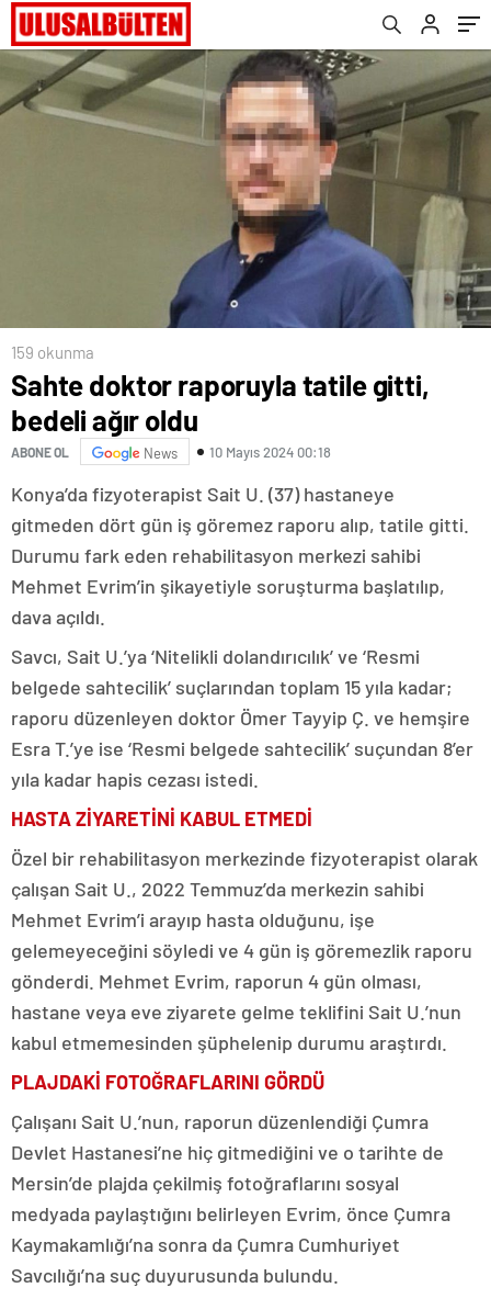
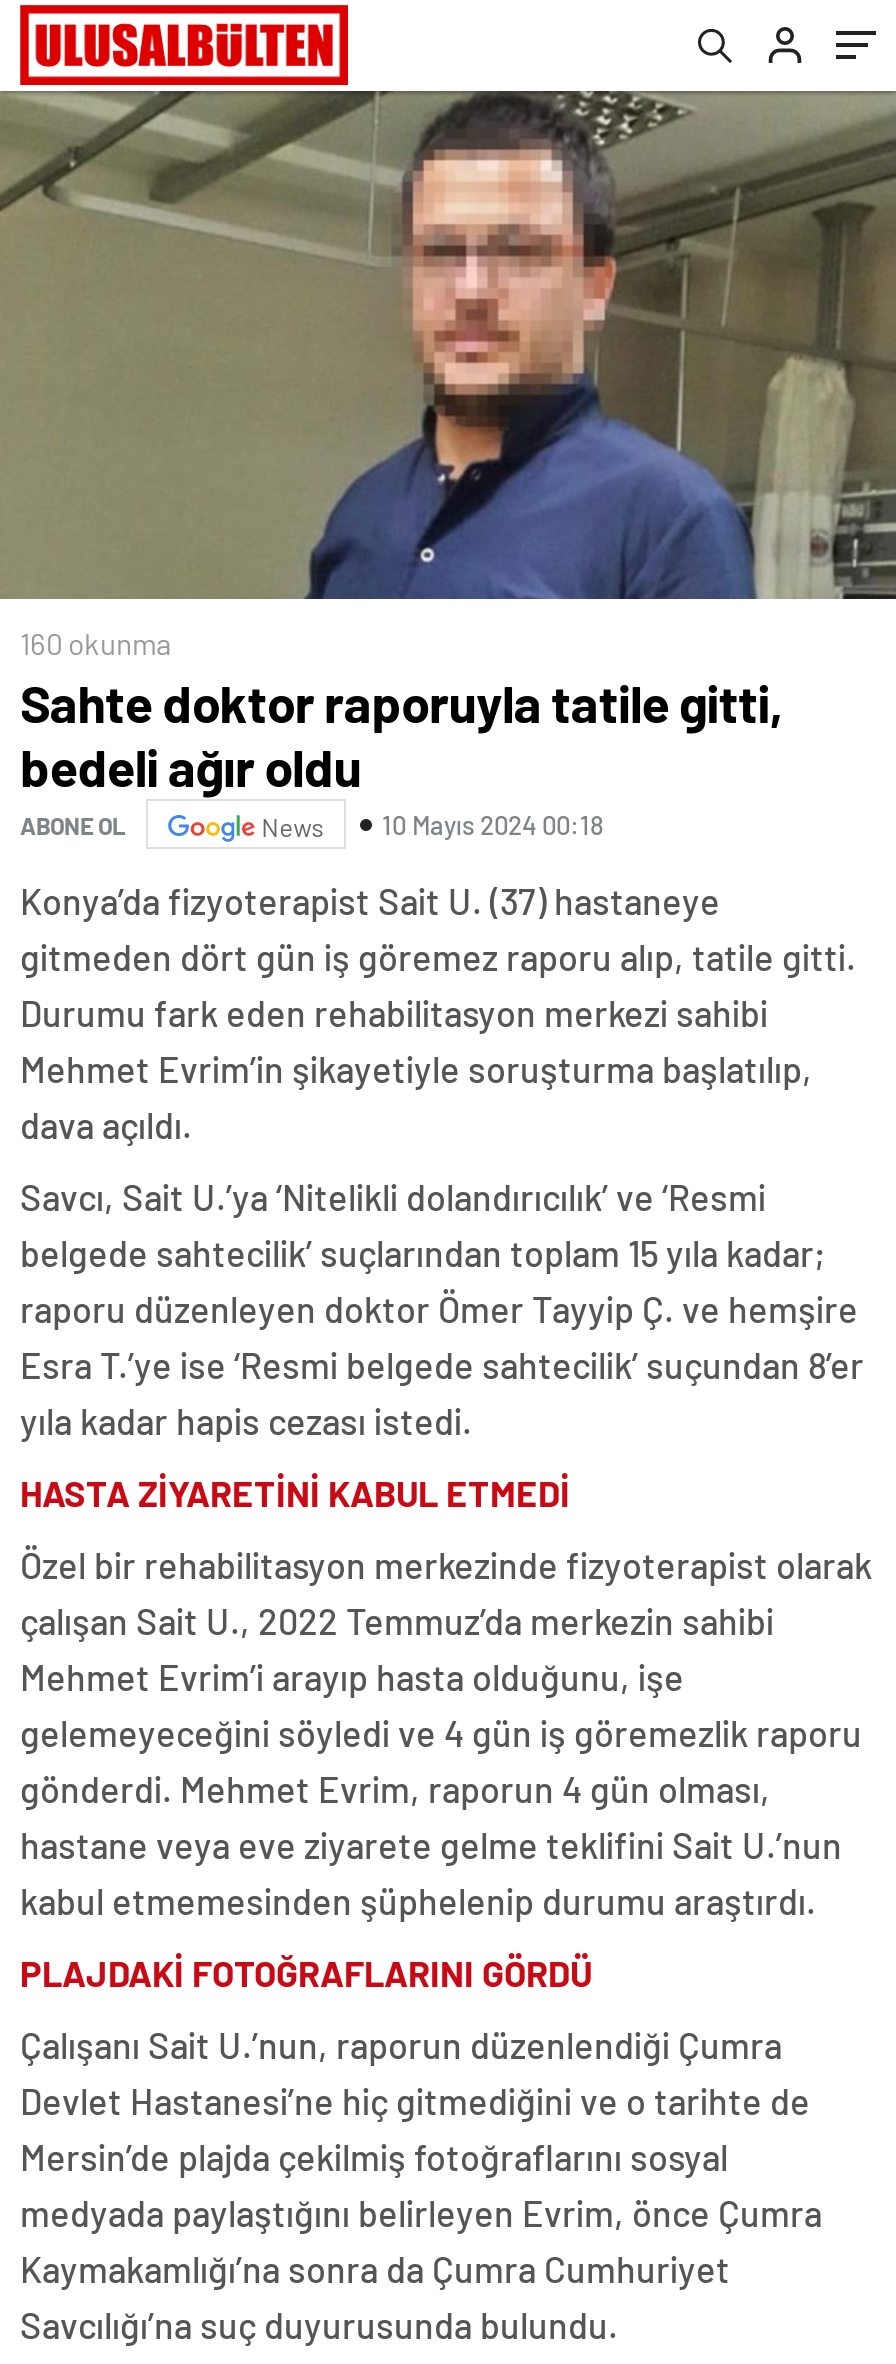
- 159 okunma
+ 160 okunma
